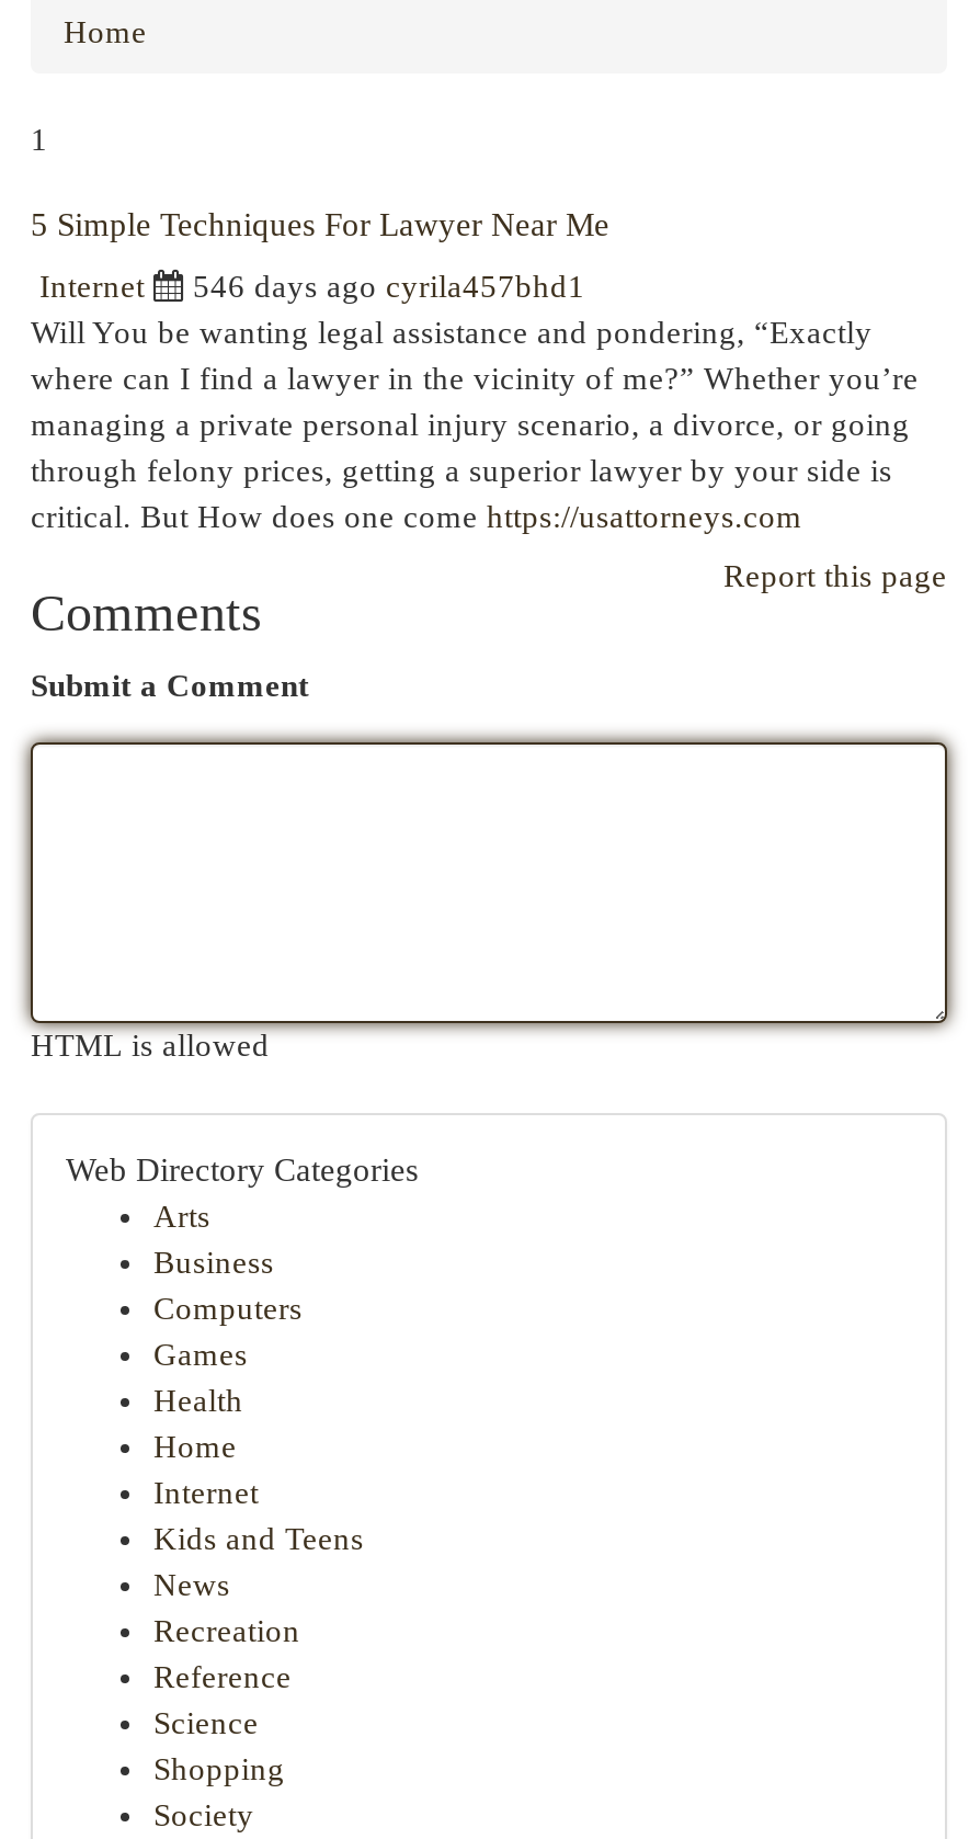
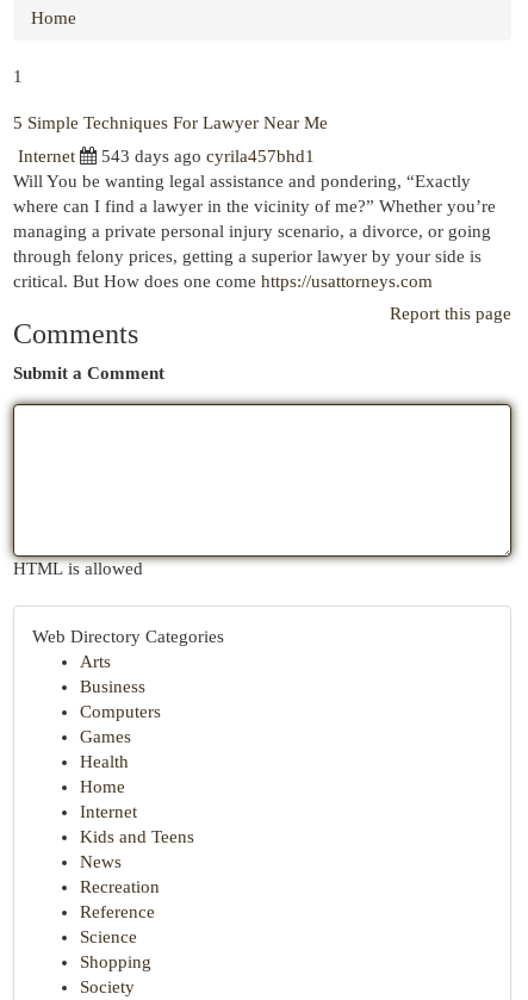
- 546 days ago cyrila457bhd1
+ 543 days ago cyrila457bhd1
